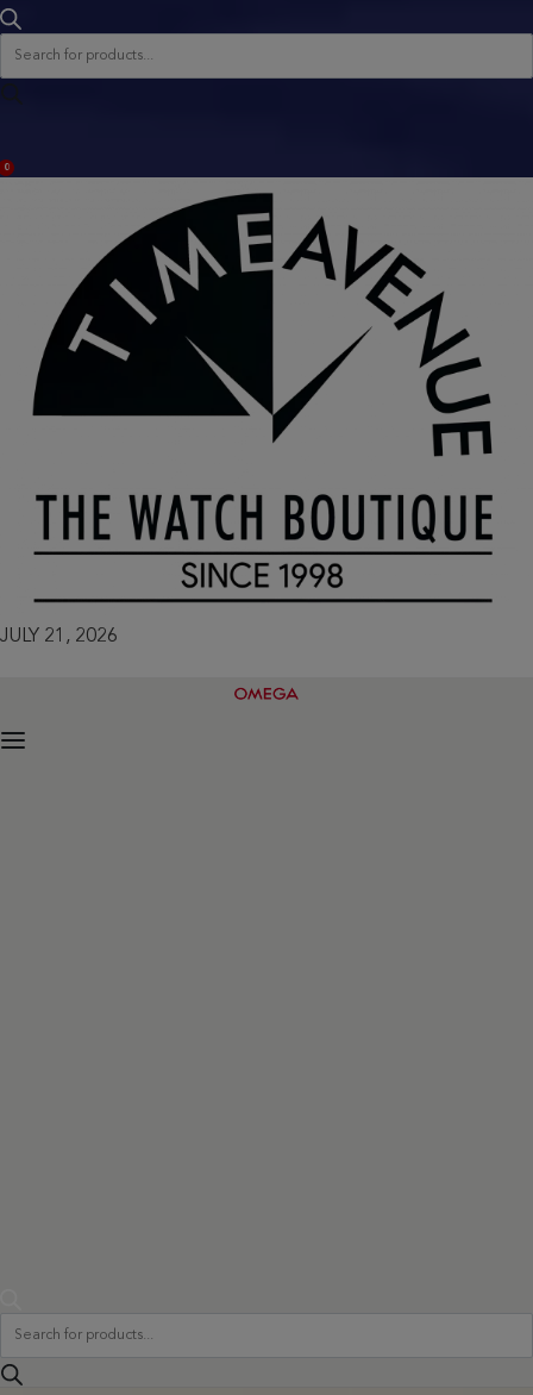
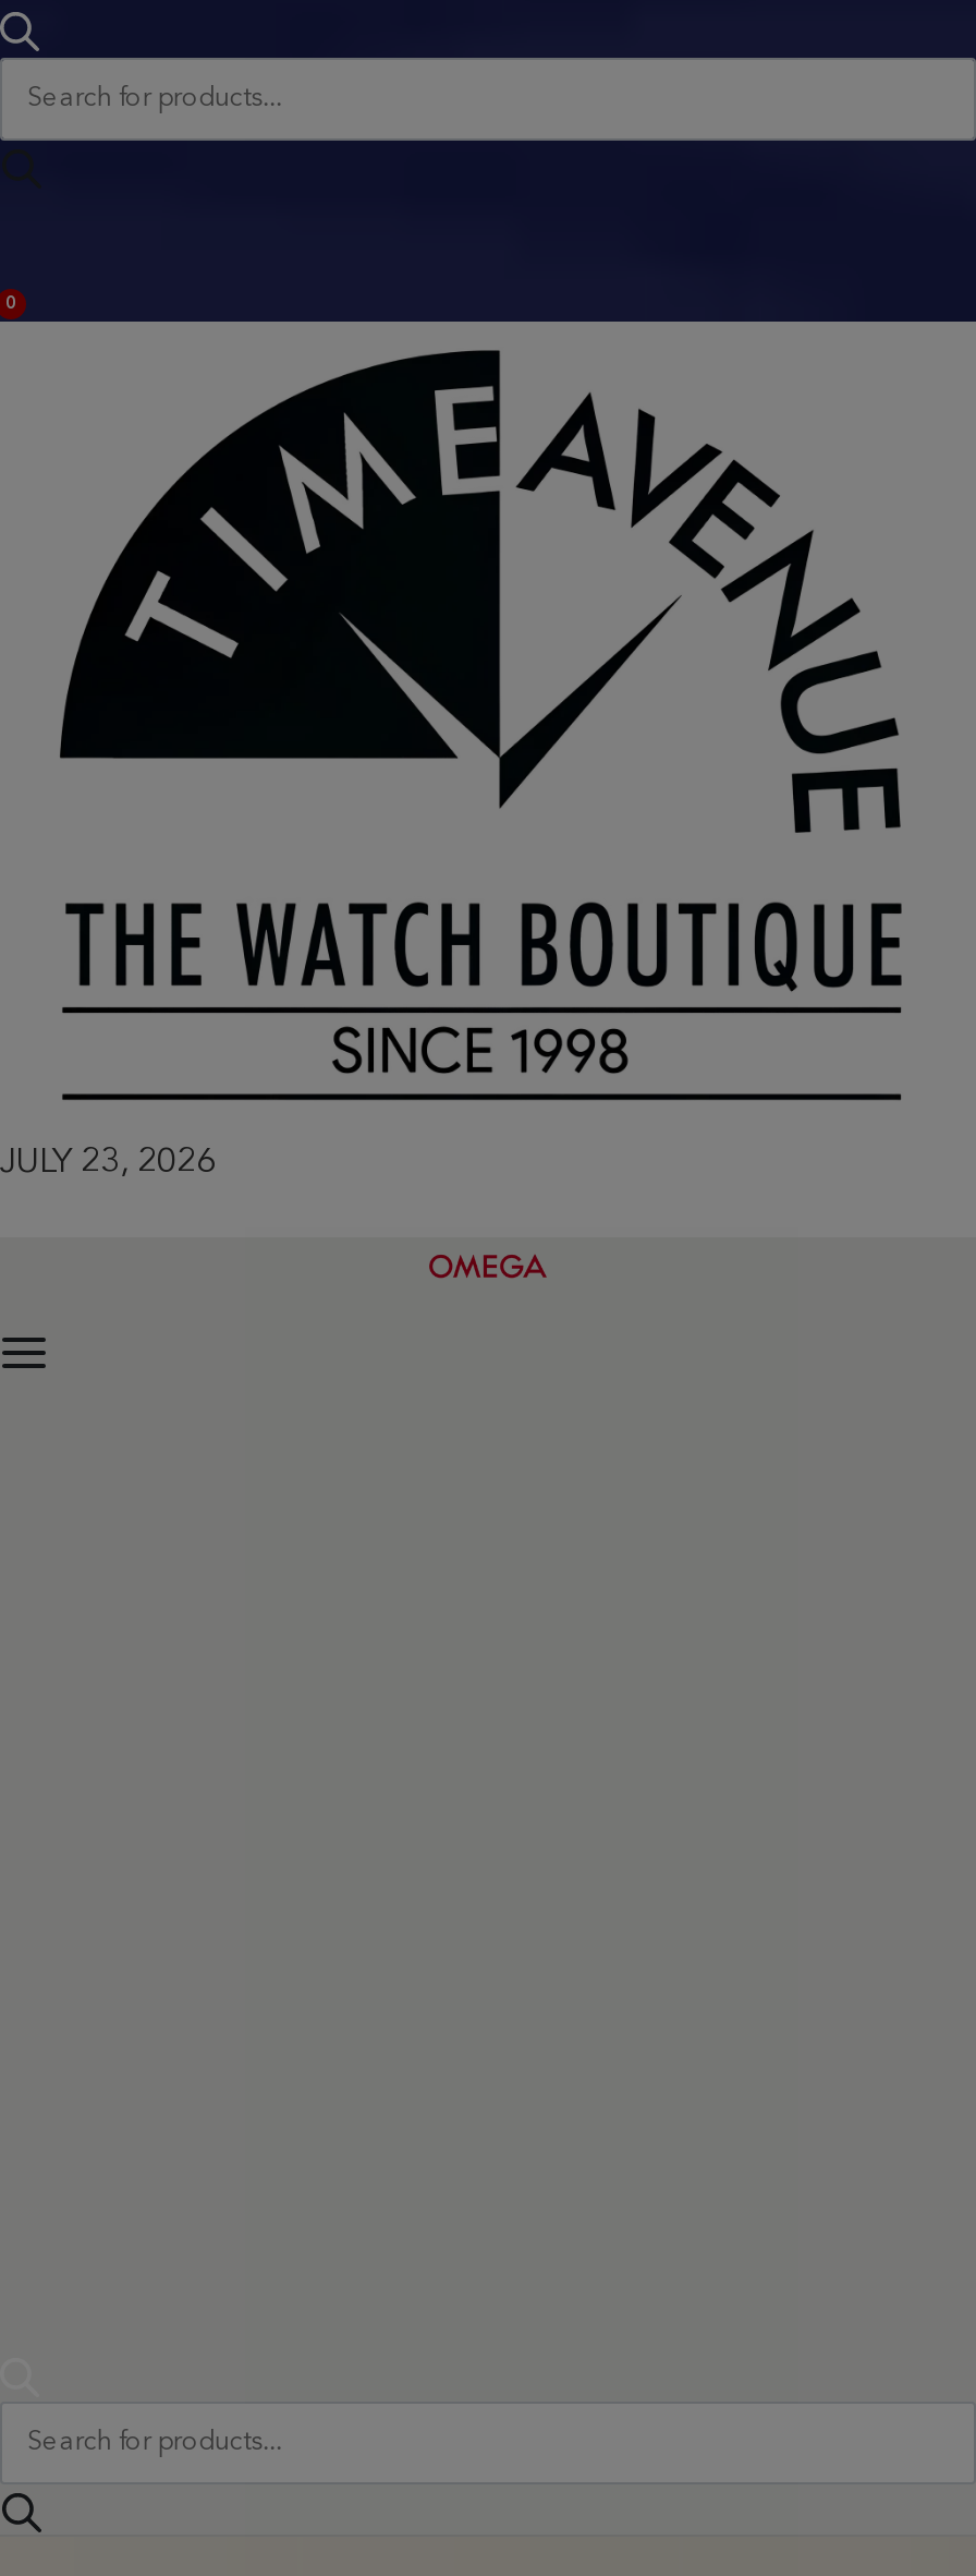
- JULY 21, 2026
+ JULY 23, 2026
